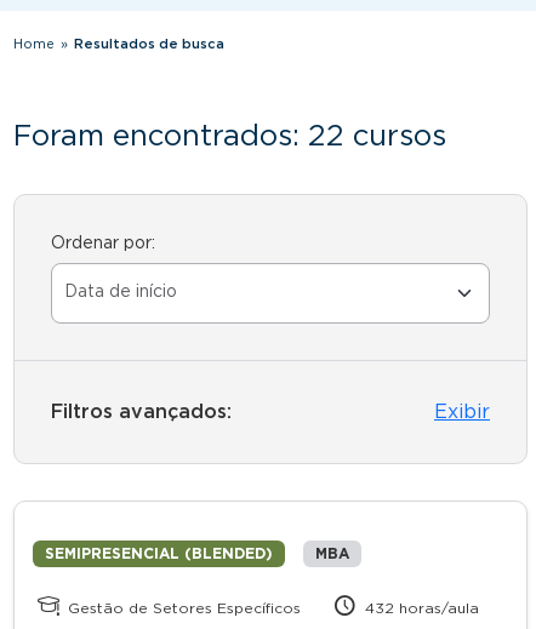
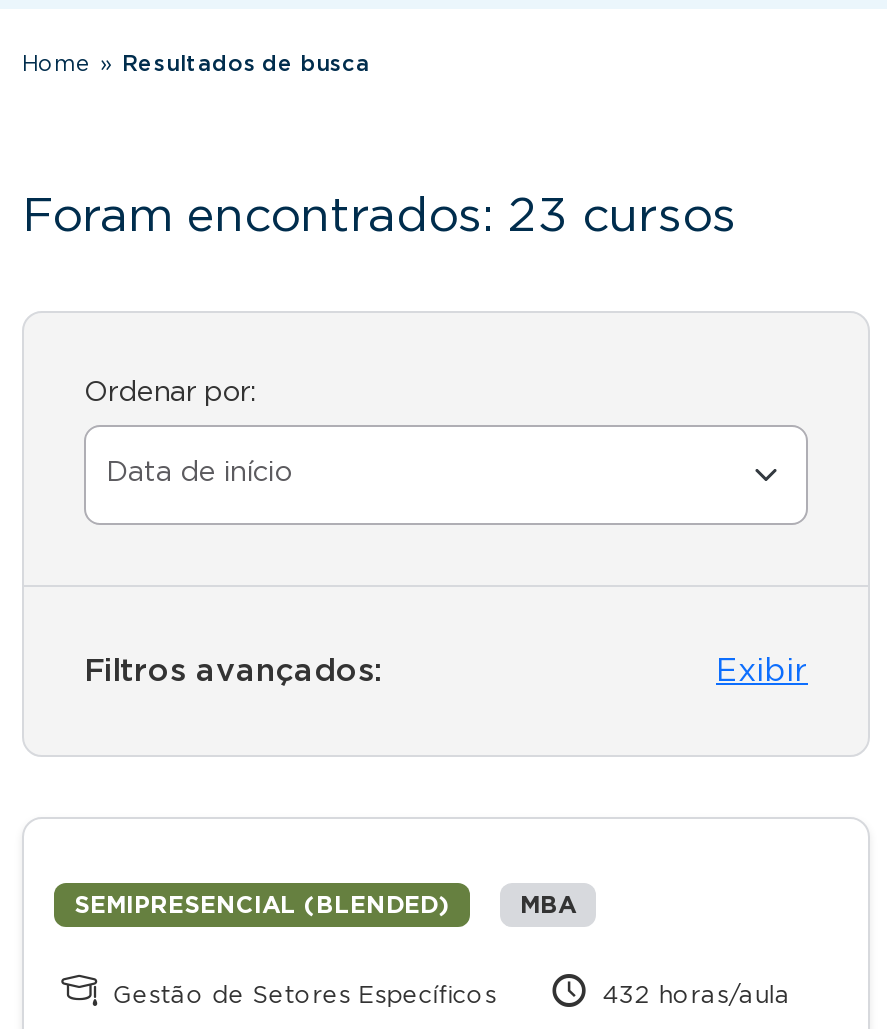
- Foram encontrados: 22 cursos
+ Foram encontrados: 23 cursos
